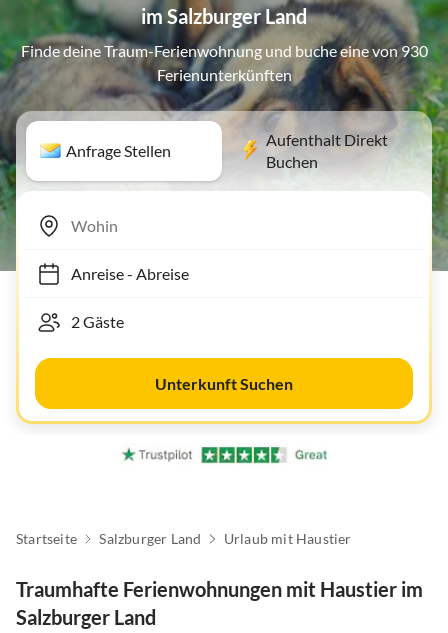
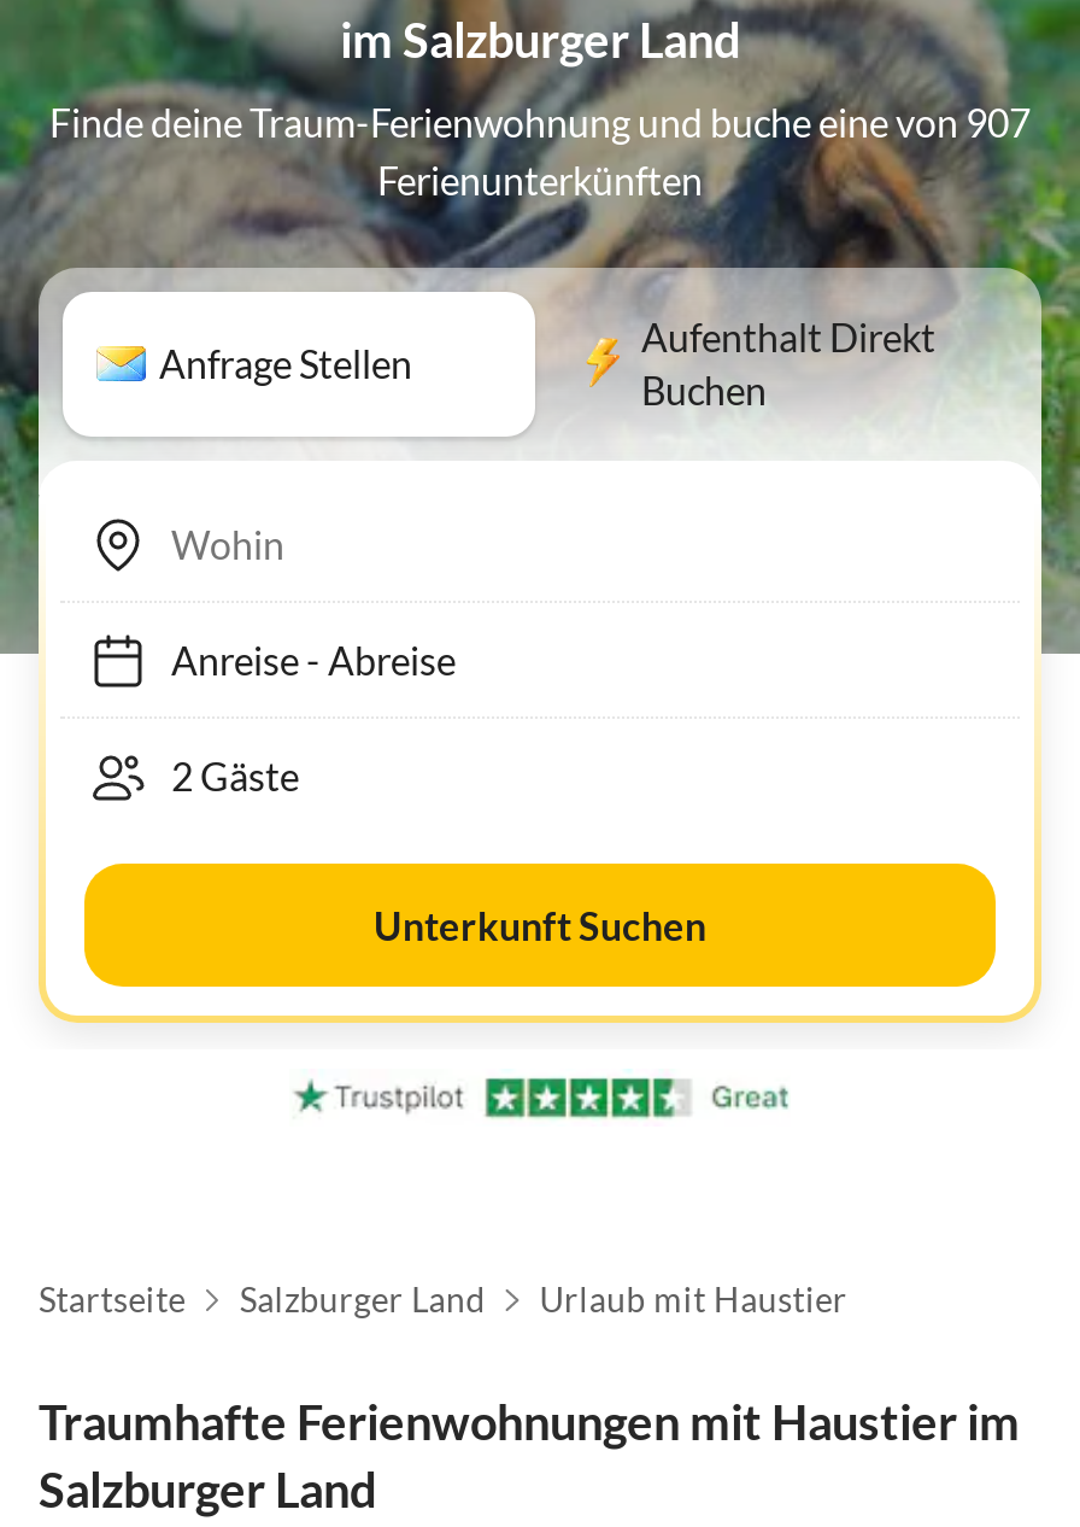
- Finde deine Traum-Ferienwohnung und buche eine von 930
+ Finde deine Traum-Ferienwohnung und buche eine von 907
